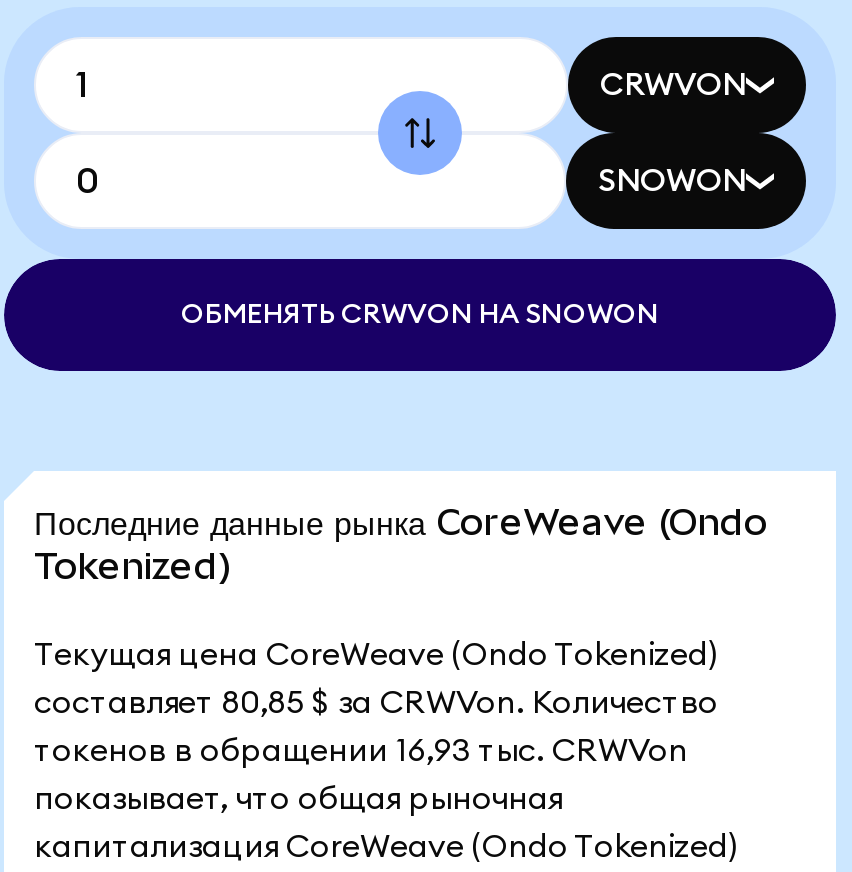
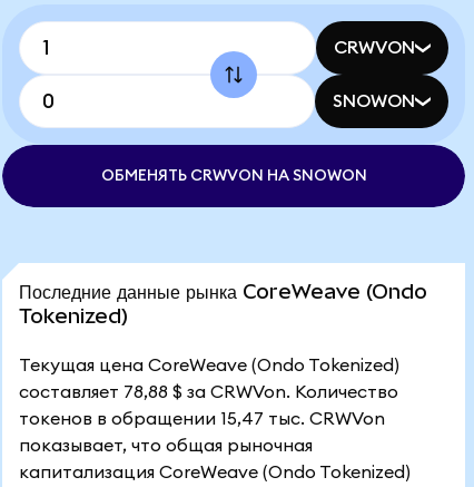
- составляет 80,85 $ за CRWVon. Количество
+ составляет 78,88 $ за CRWVon. Количество

- токенов в обращении 16,93 тыс. CRWVon
+ токенов в обращении 15,47 тыс. CRWVon
